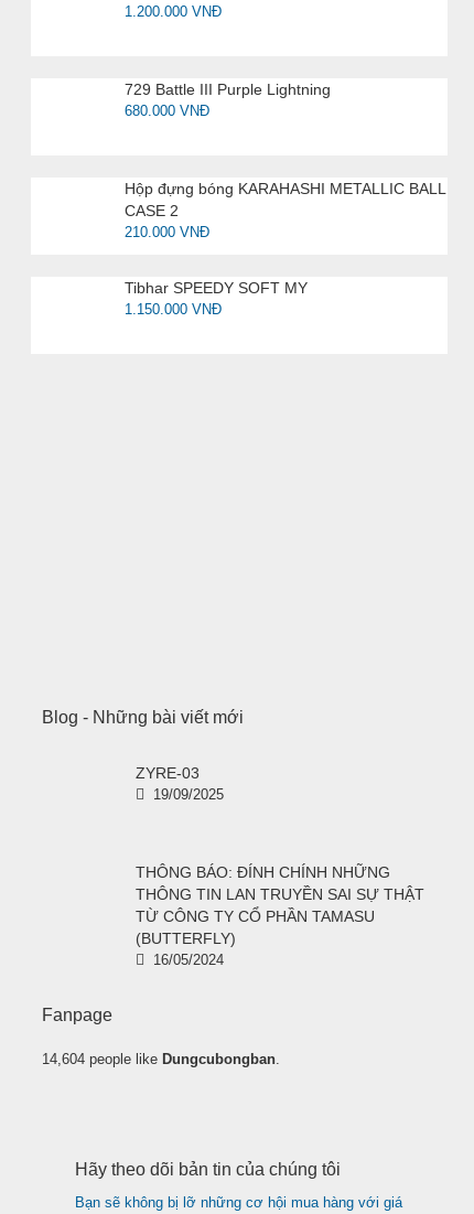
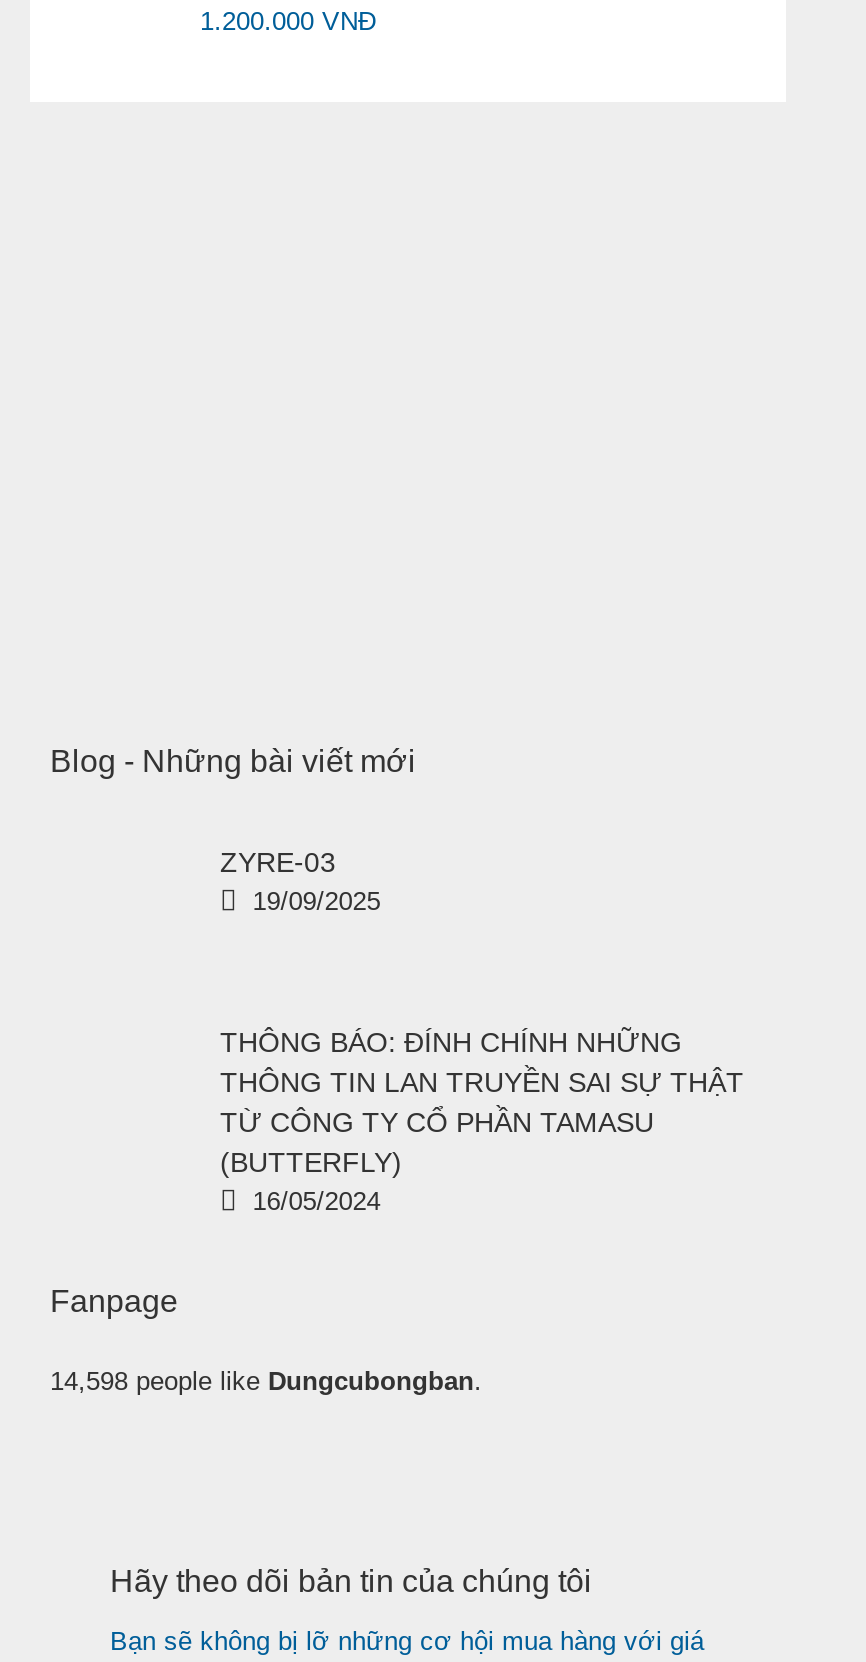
- 729 Battle III Purple Lightning
- 680.000 VNĐ

- Hộp đựng bóng KARAHASHI METALLIC BALL
- CASE 2
- 210.000 VNĐ
- Tibhar SPEEDY SOFT MY
- 1.150.000 VNĐ

- 14,604 people like Dungcubongban.
+ 14,598 people like Dungcubongban.
